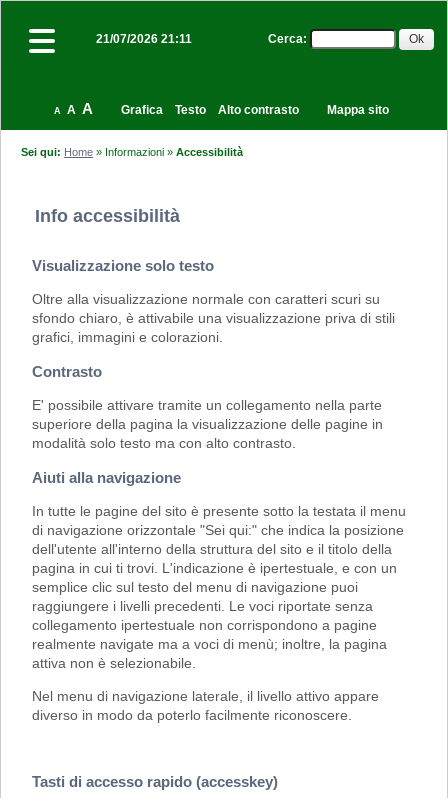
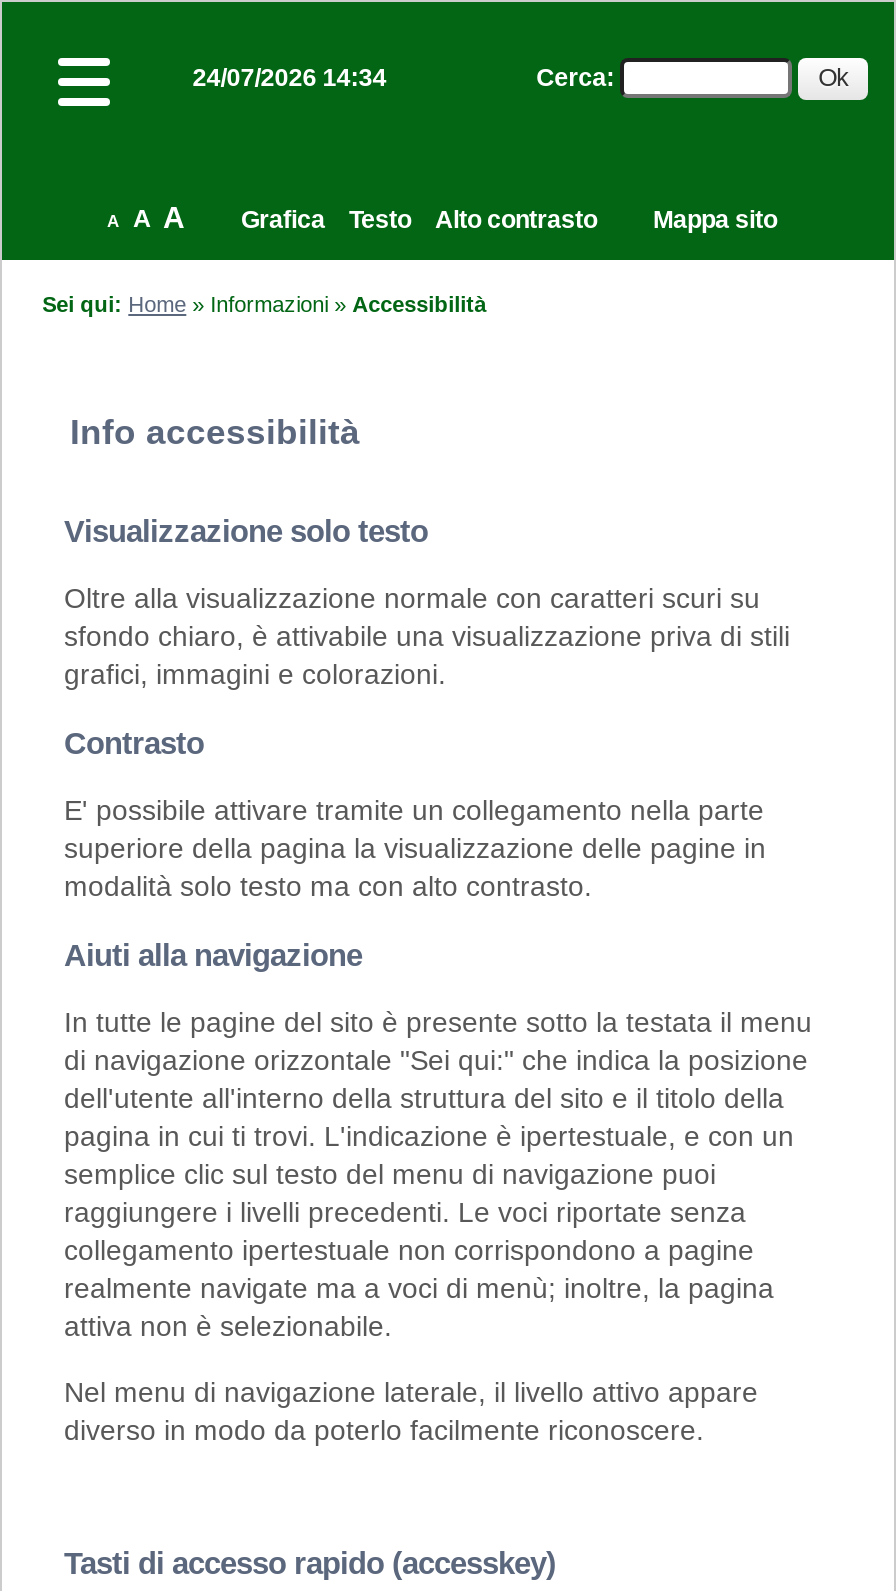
- 21/07/2026 21:11
+ 24/07/2026 14:34
